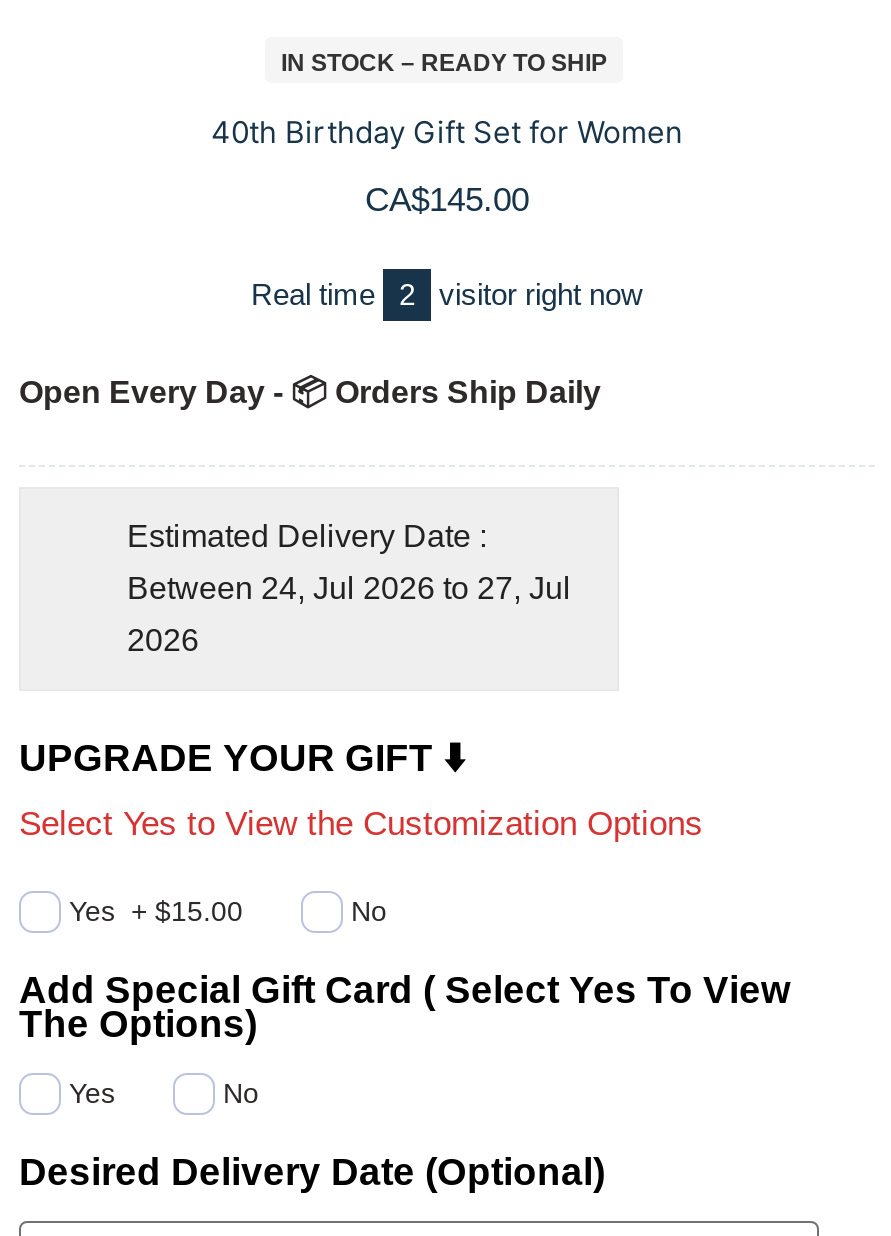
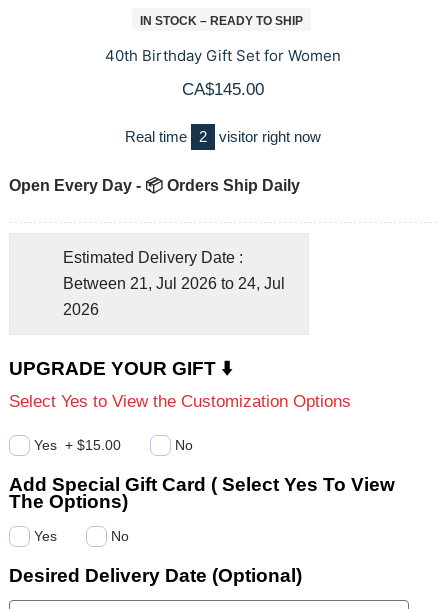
- Between 24, Jul 2026 to 27, Jul
+ Between 21, Jul 2026 to 24, Jul
